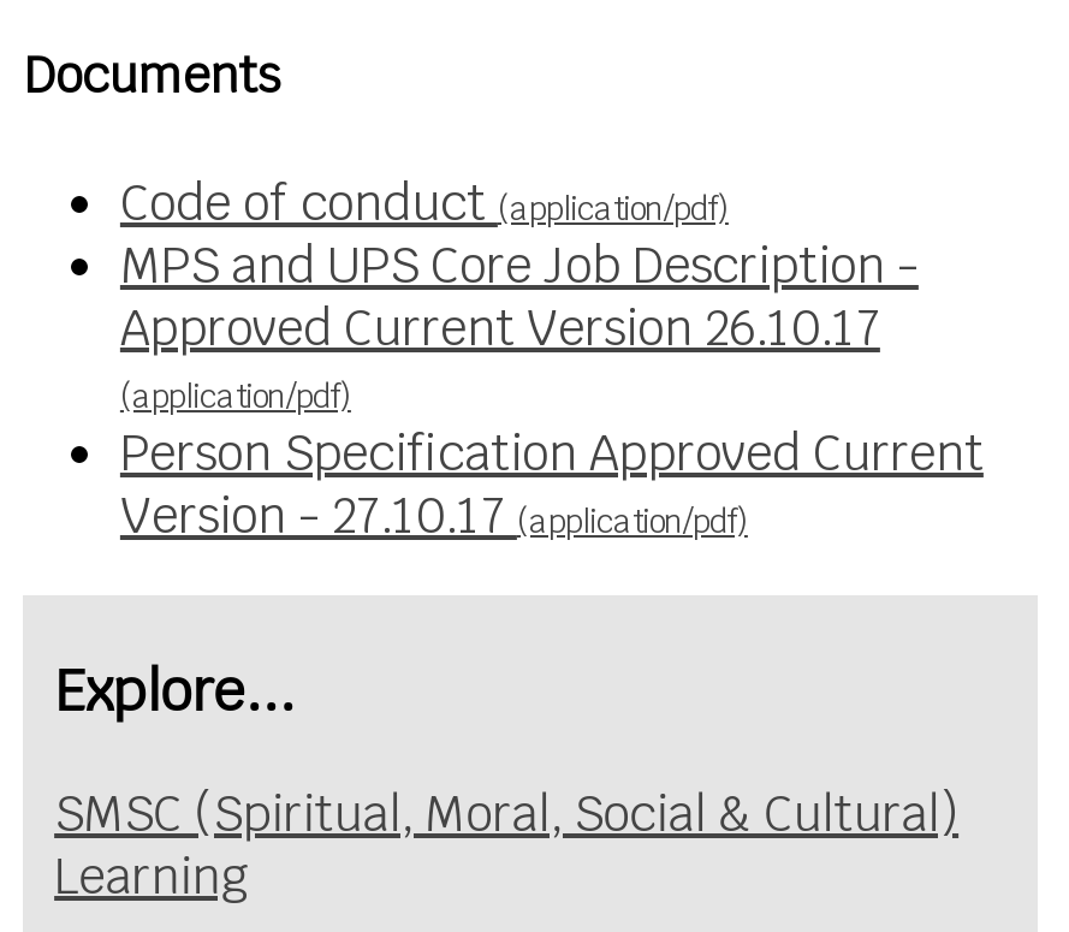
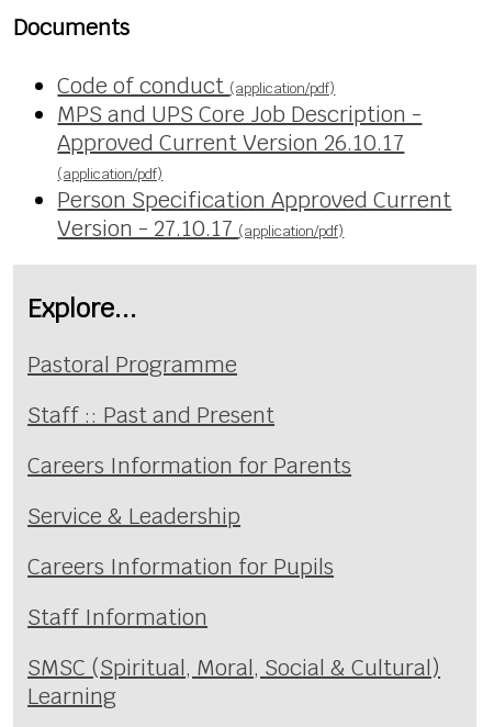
+ Pastoral Programme
+ Staff :: Past and Present
+ Careers Information for Parents
+ Service & Leadership
+ Careers Information for Pupils
+ Staff Information
